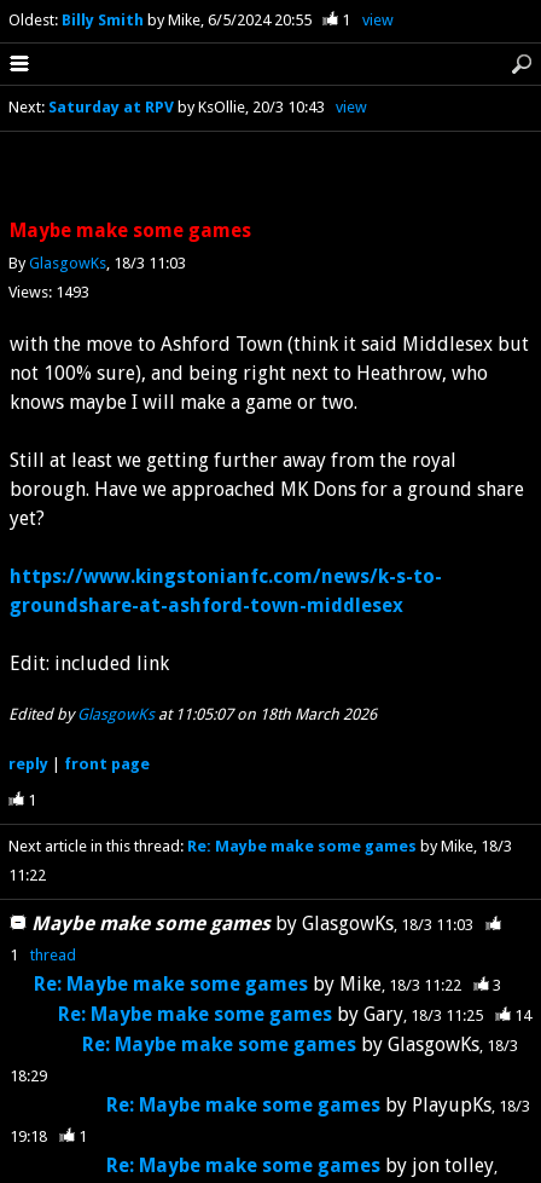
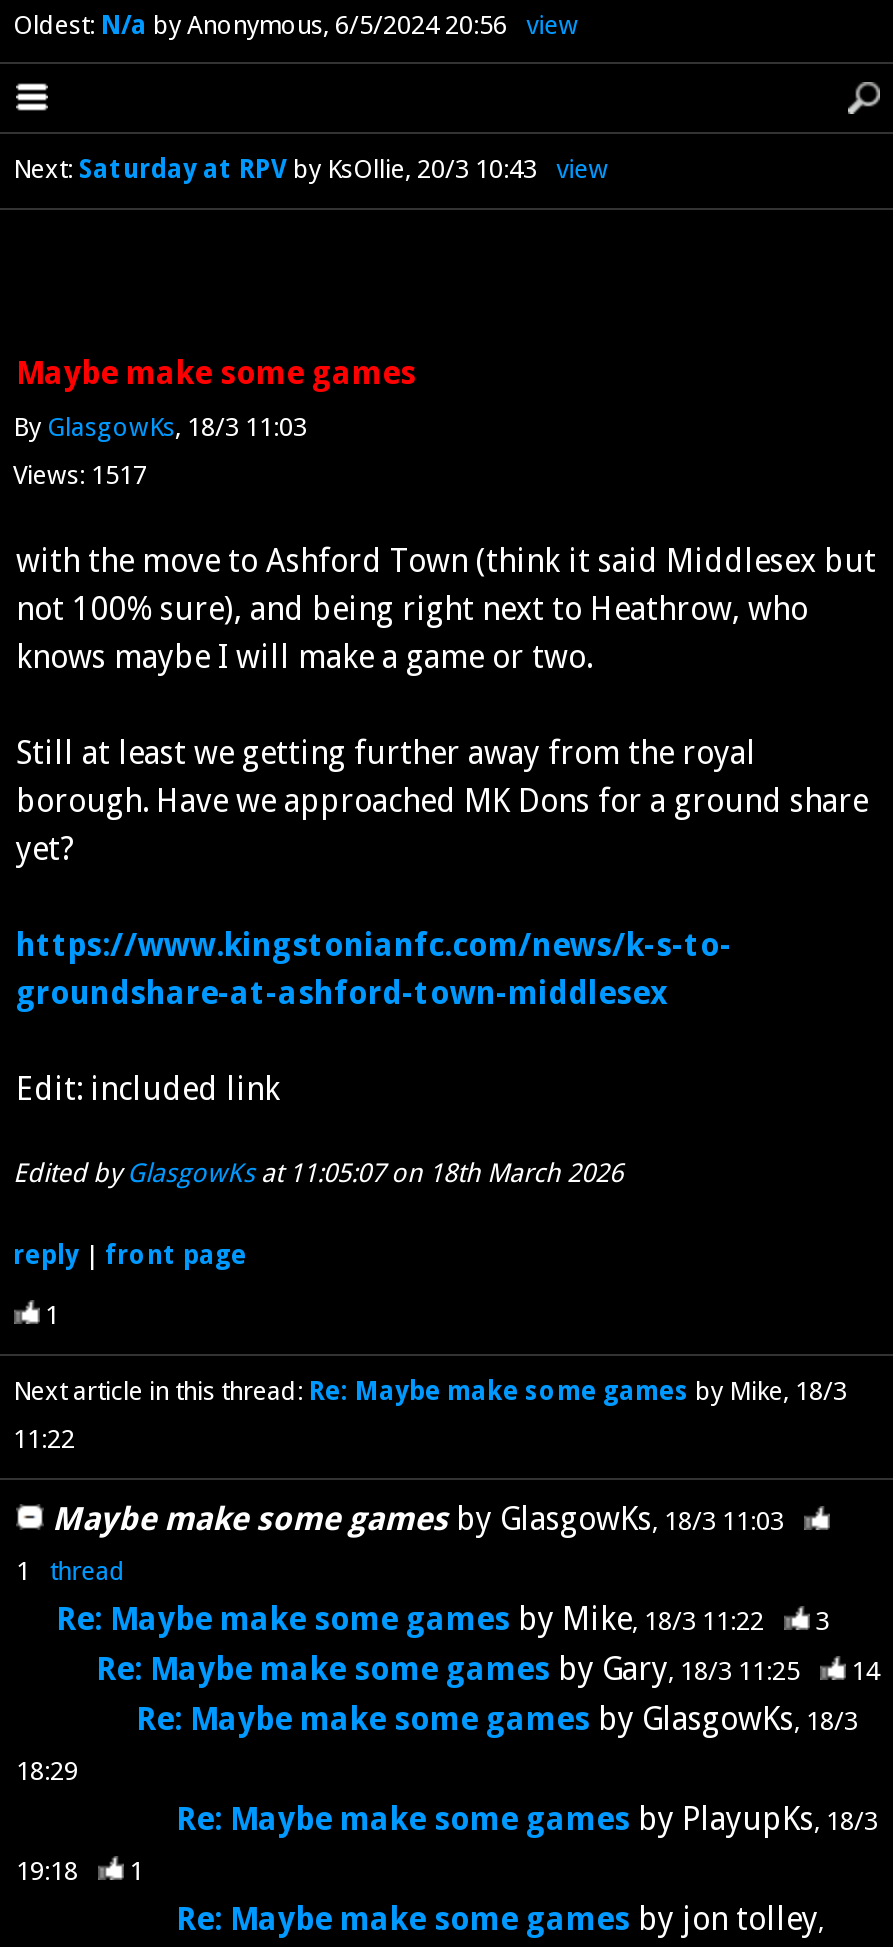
- Oldest: Billy Smith by Mike 6/5/2024 20:55
- 1
+ Oldest: N/a by Anonymous 6/5/2024 20:56

- Views: 1493
+ Views: 1517
